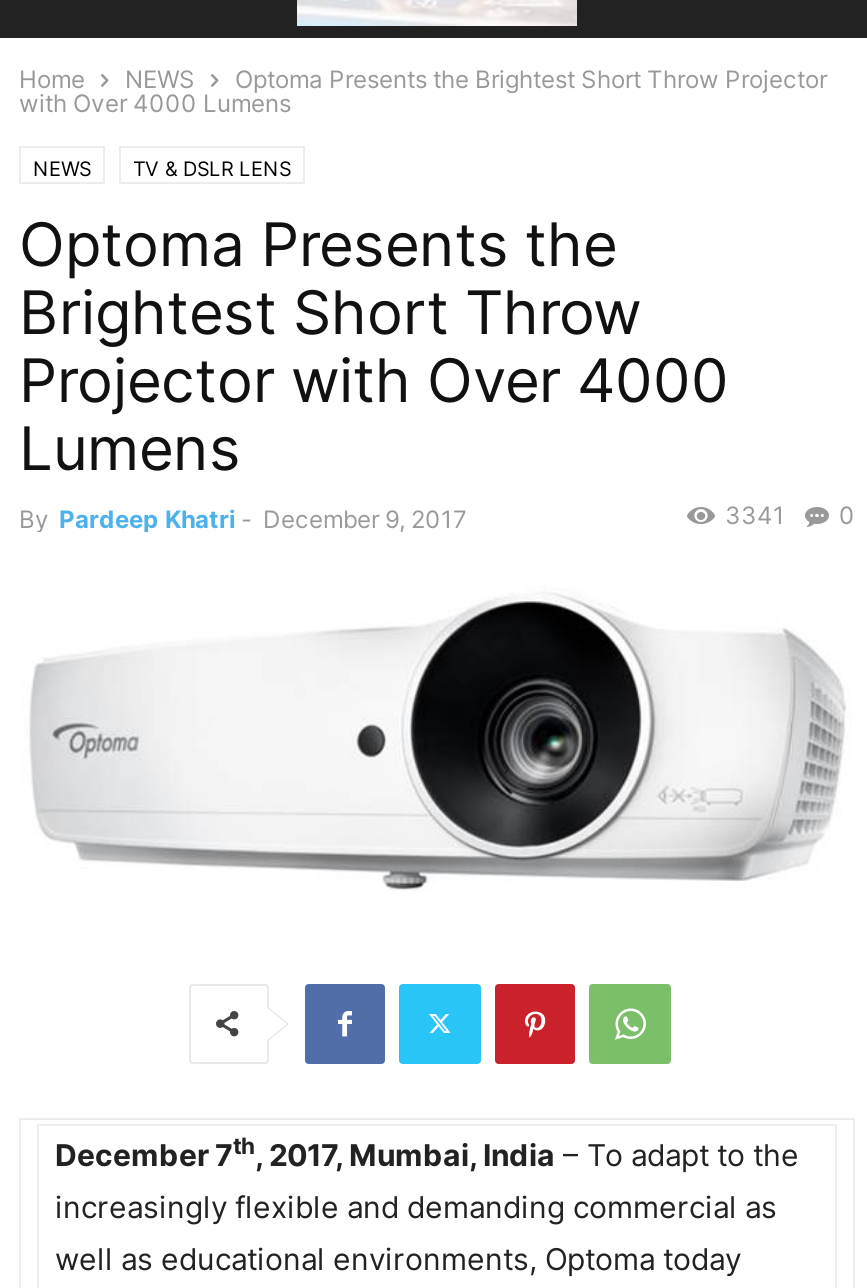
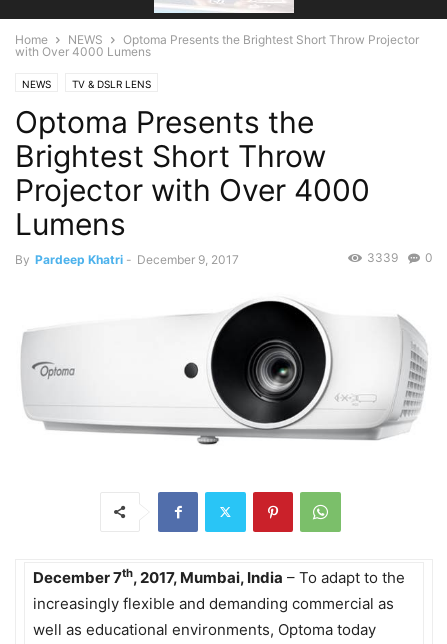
- 3341 0
+ 3339 0
